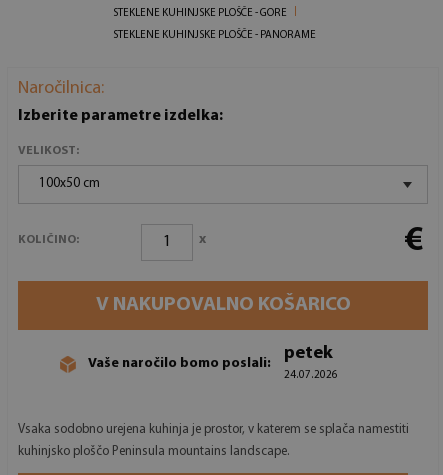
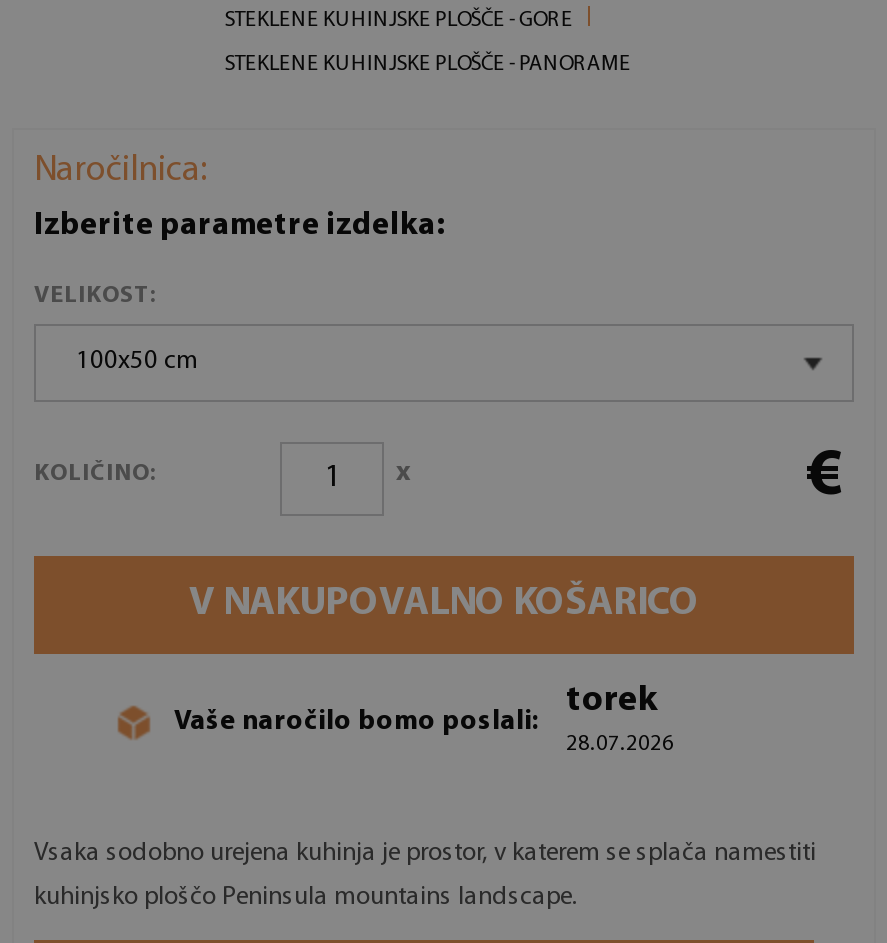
- petek
- 24.07.2026
+ torek
+ 28.07.2026
